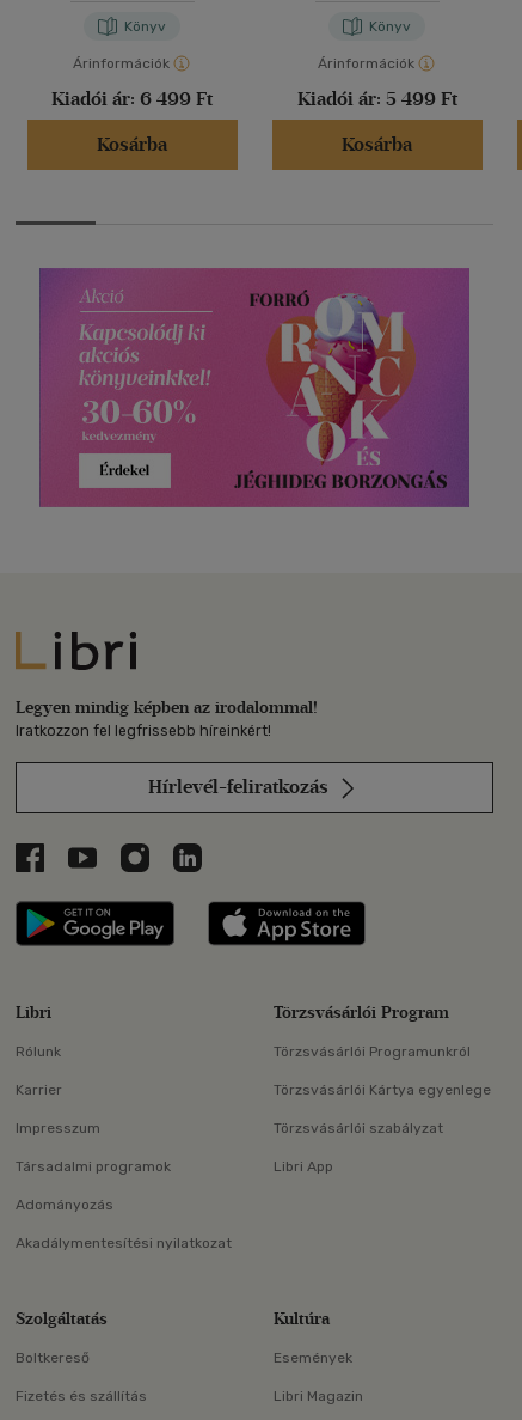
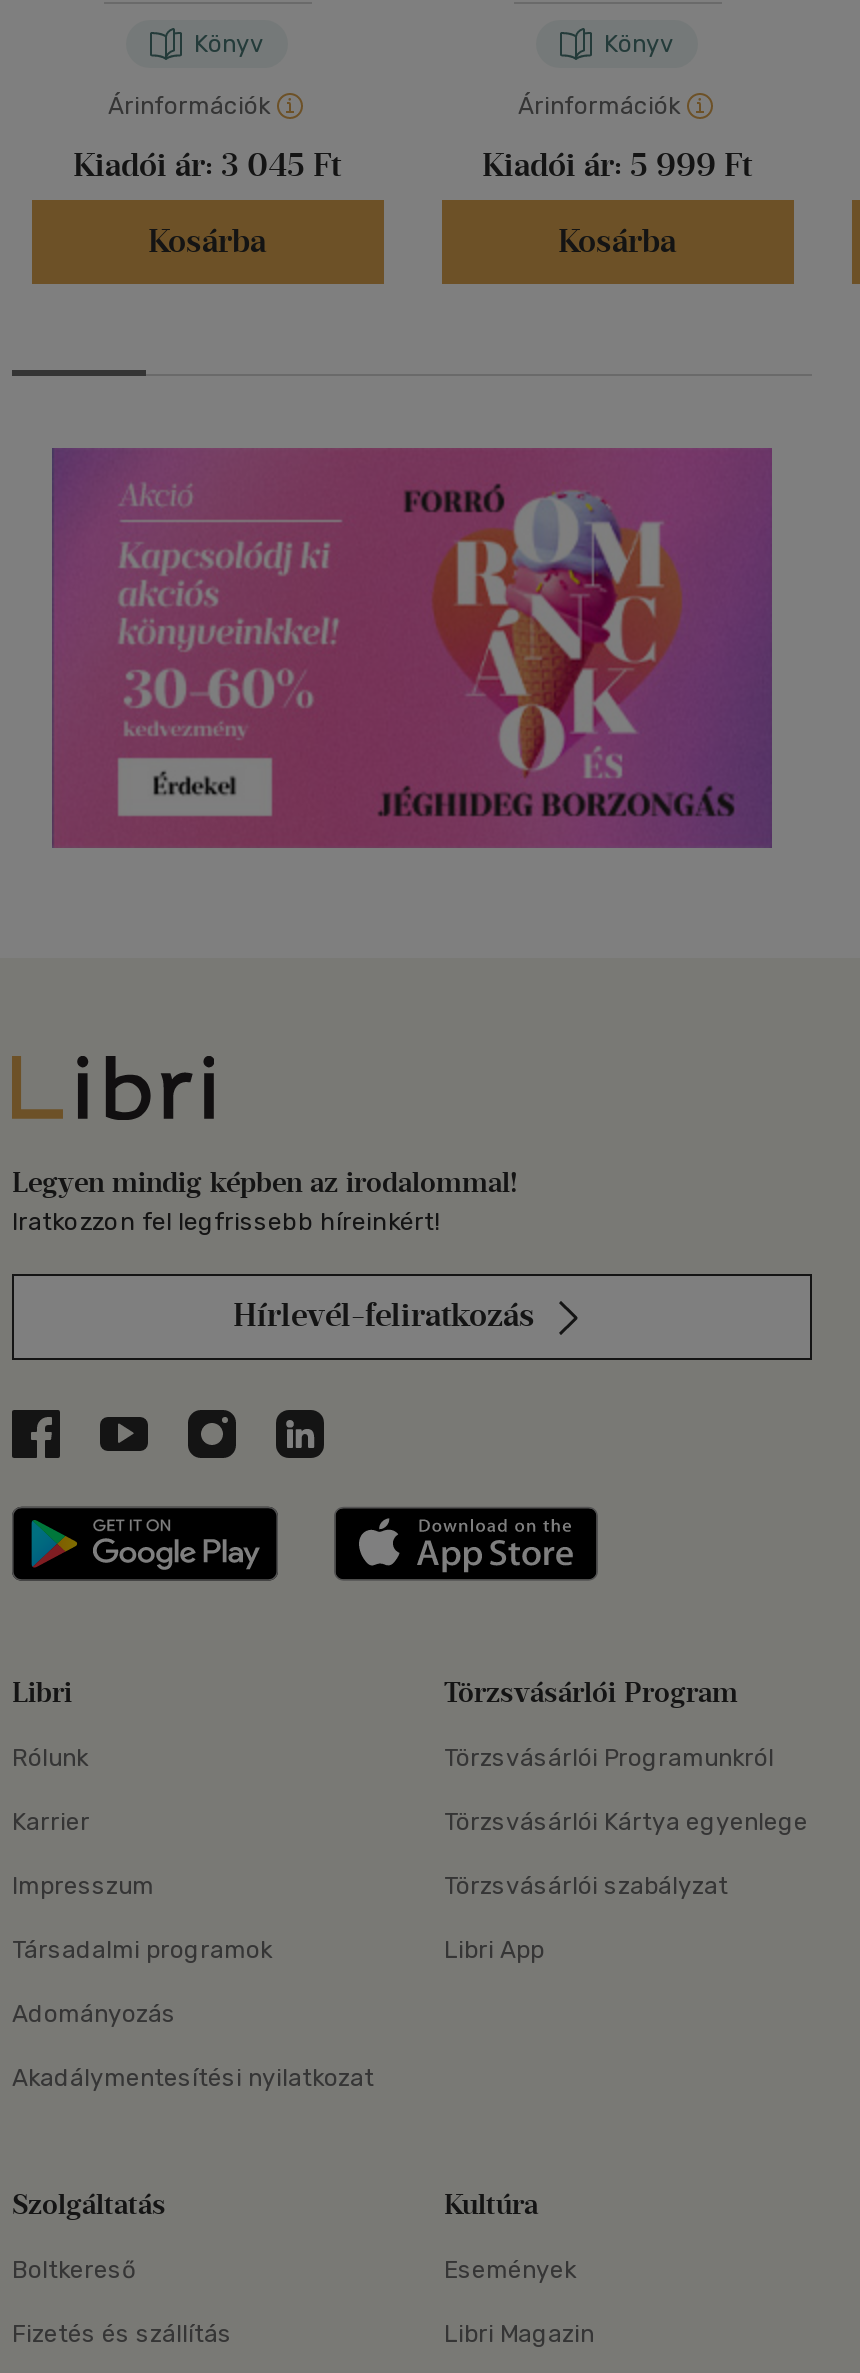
- Kiadói ár: 6 499 Ft
+ Kiadói ár: 3 045 Ft

- Kiadói ár: 5 499 Ft
+ Kiadói ár: 5 999 Ft
